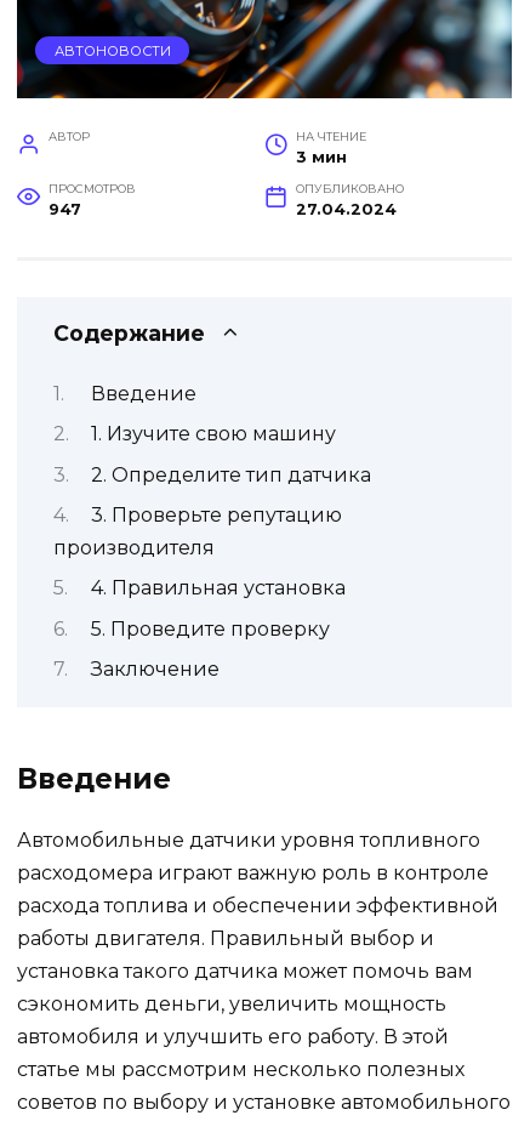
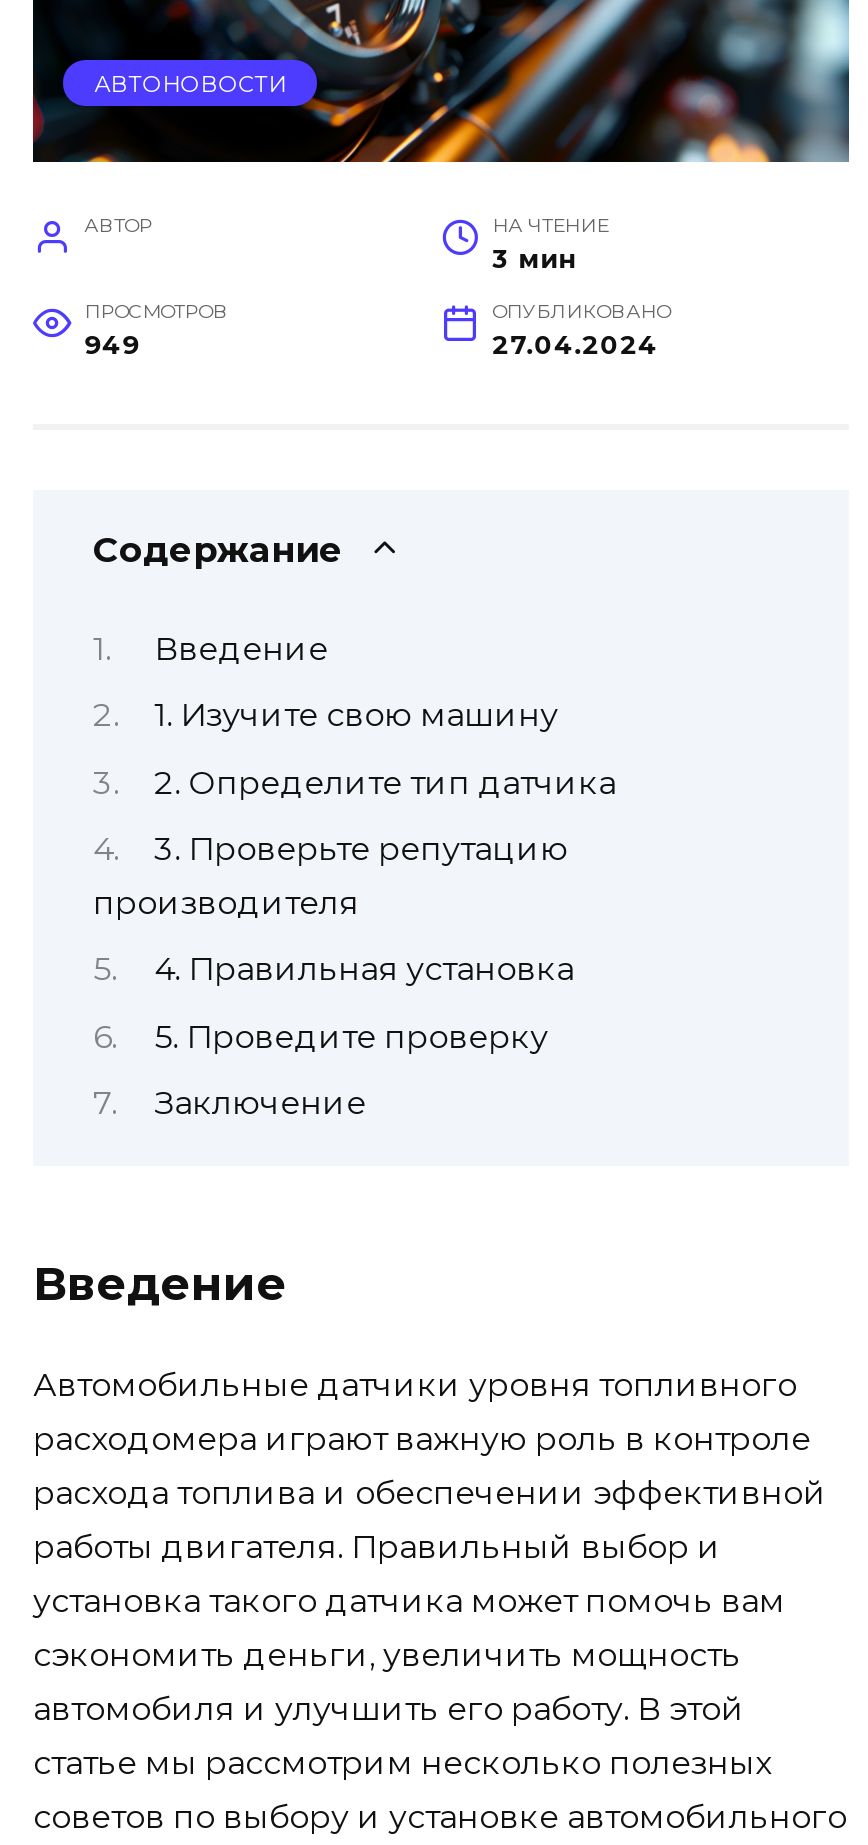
- 947
+ 949
